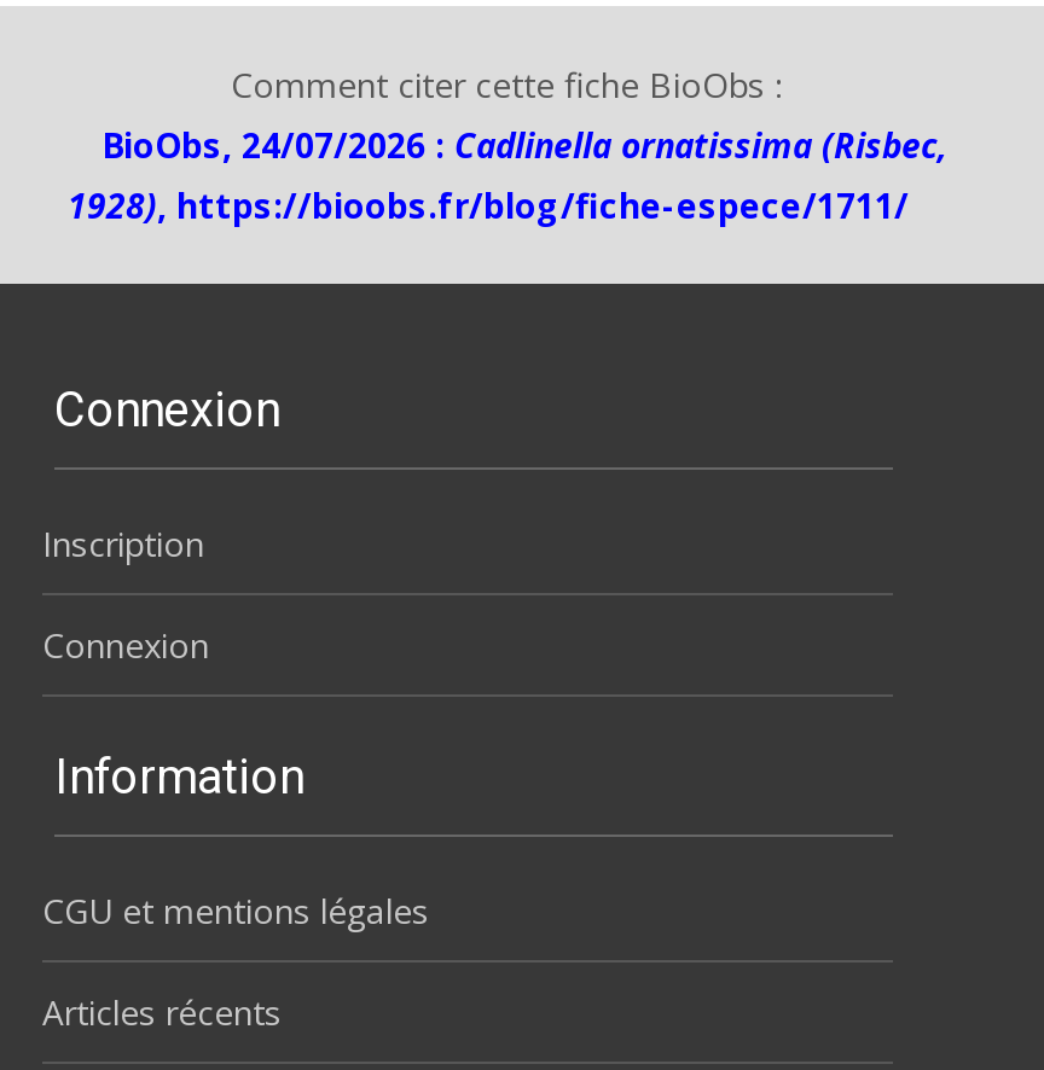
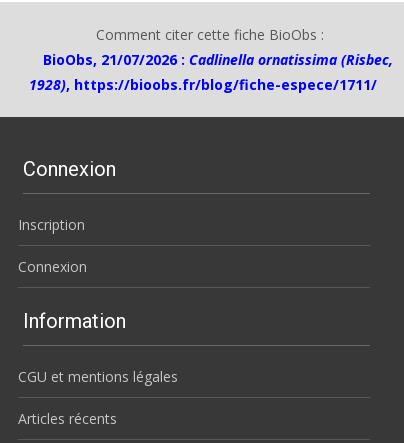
- BioObs, 24/07/2026 : Cadlinella ornatissima (Risbec,
+ BioObs, 21/07/2026 : Cadlinella ornatissima (Risbec,
